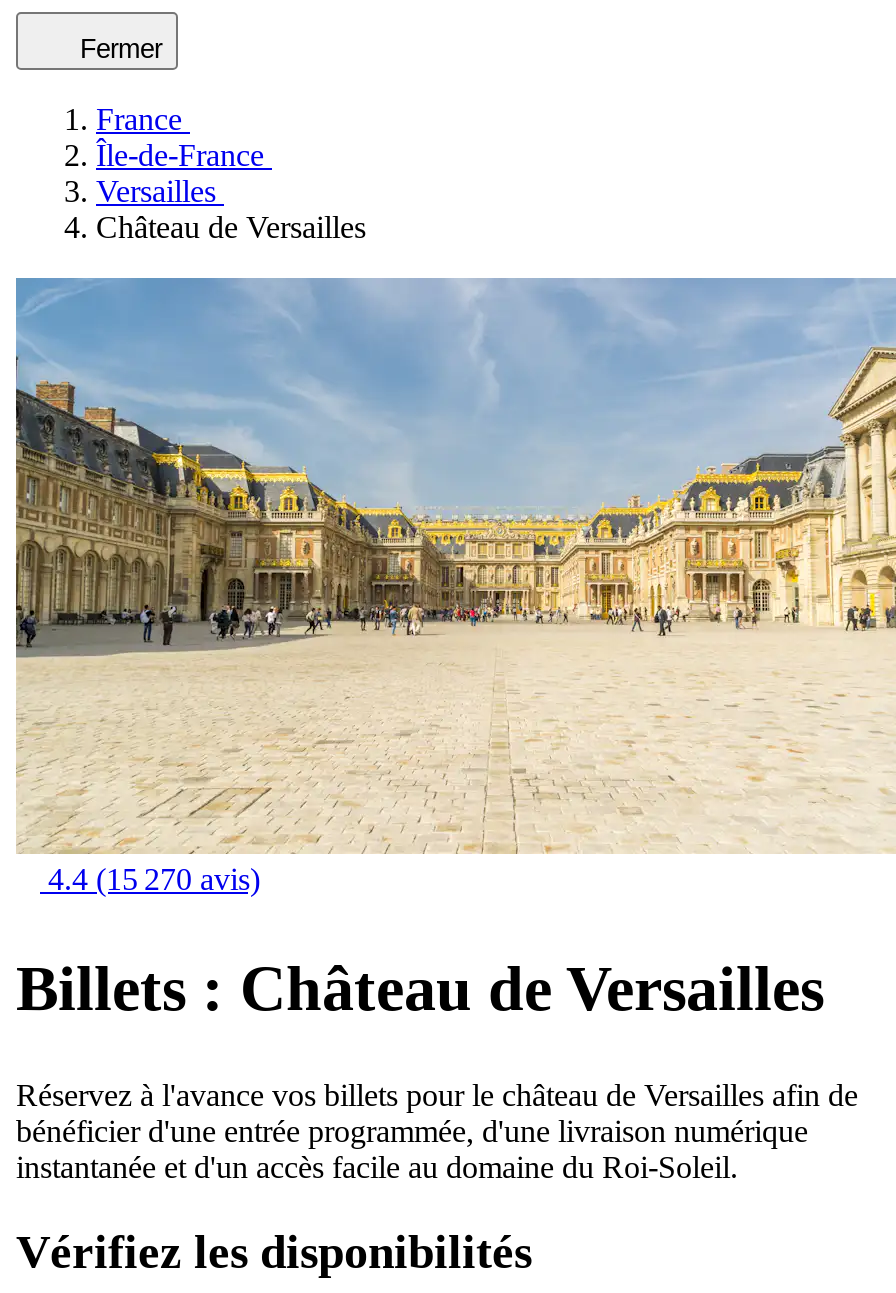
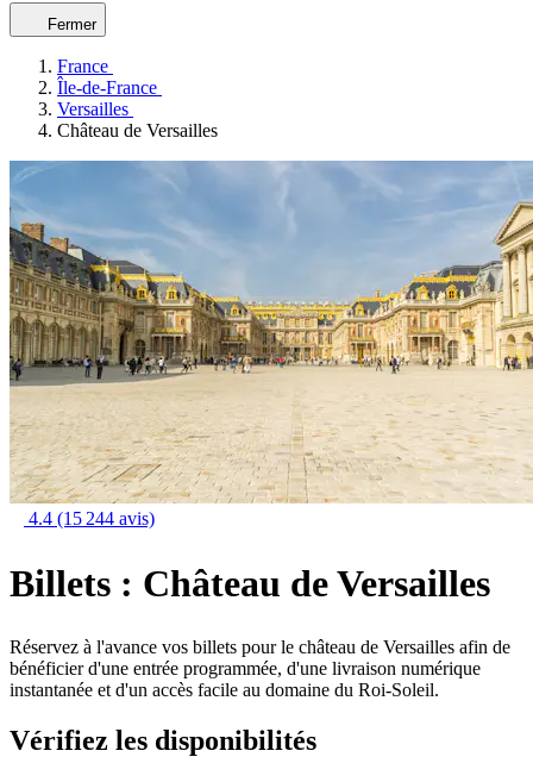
- 4.4 (15 270 avis)
+ 4.4 (15 244 avis)
